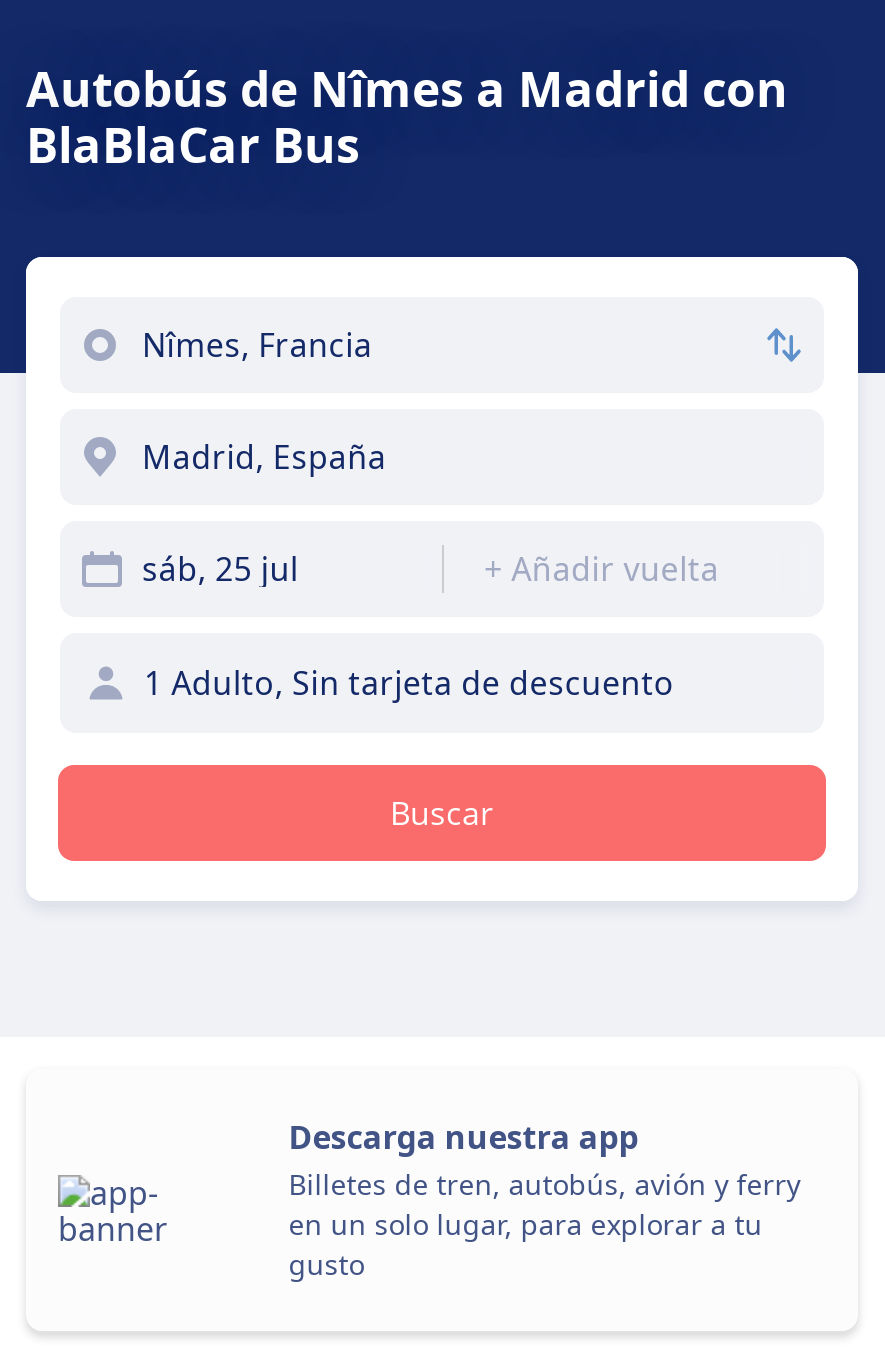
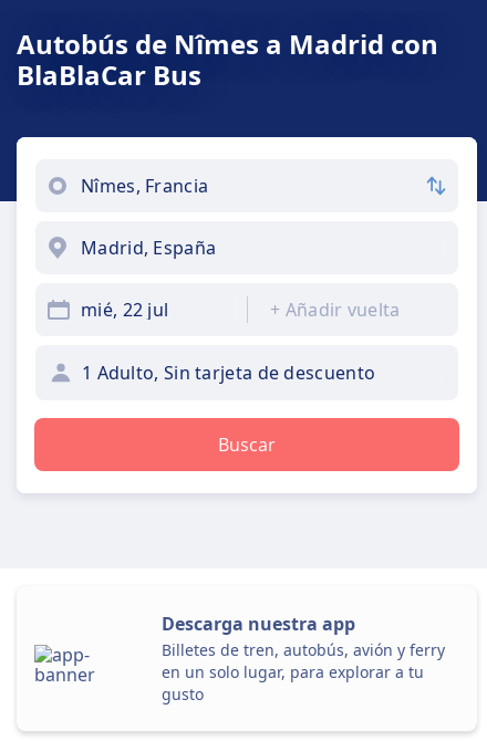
- sáb, 25 jul
+ mié, 22 jul
